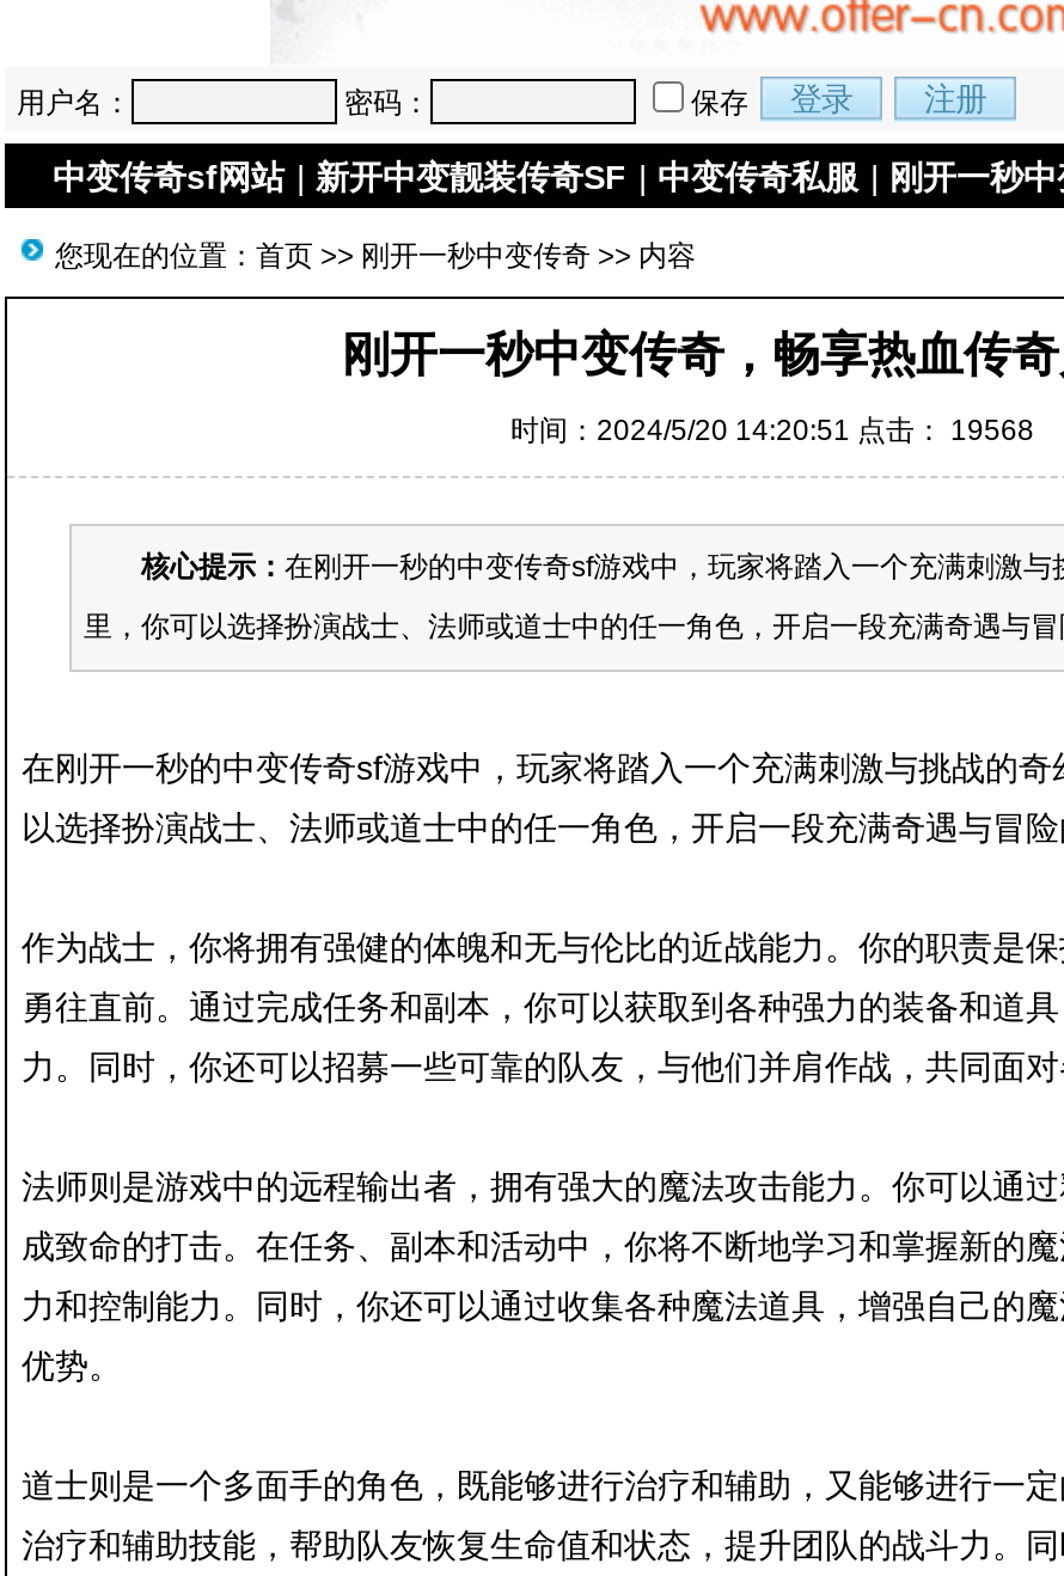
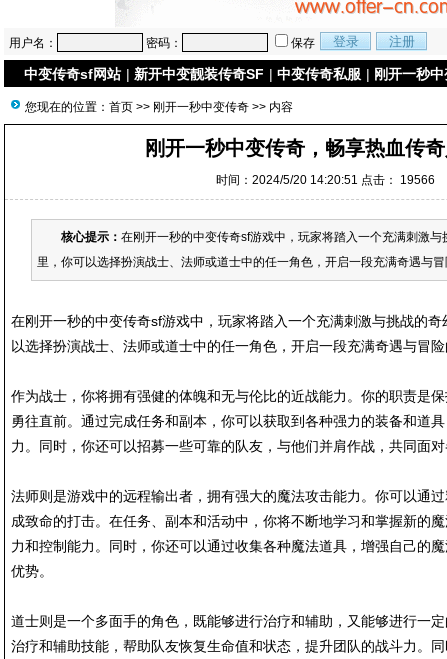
- 时间：2024/5/20 14:20:51 点击： 19568
+ 时间：2024/5/20 14:20:51 点击： 19566
